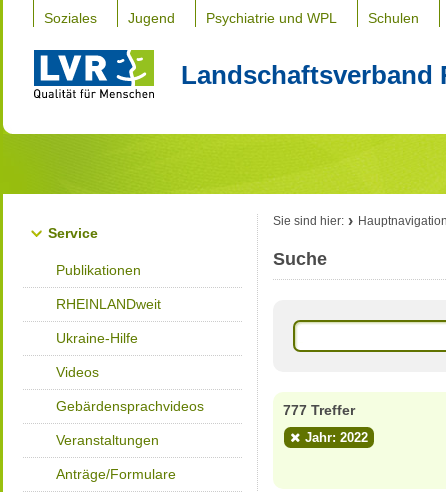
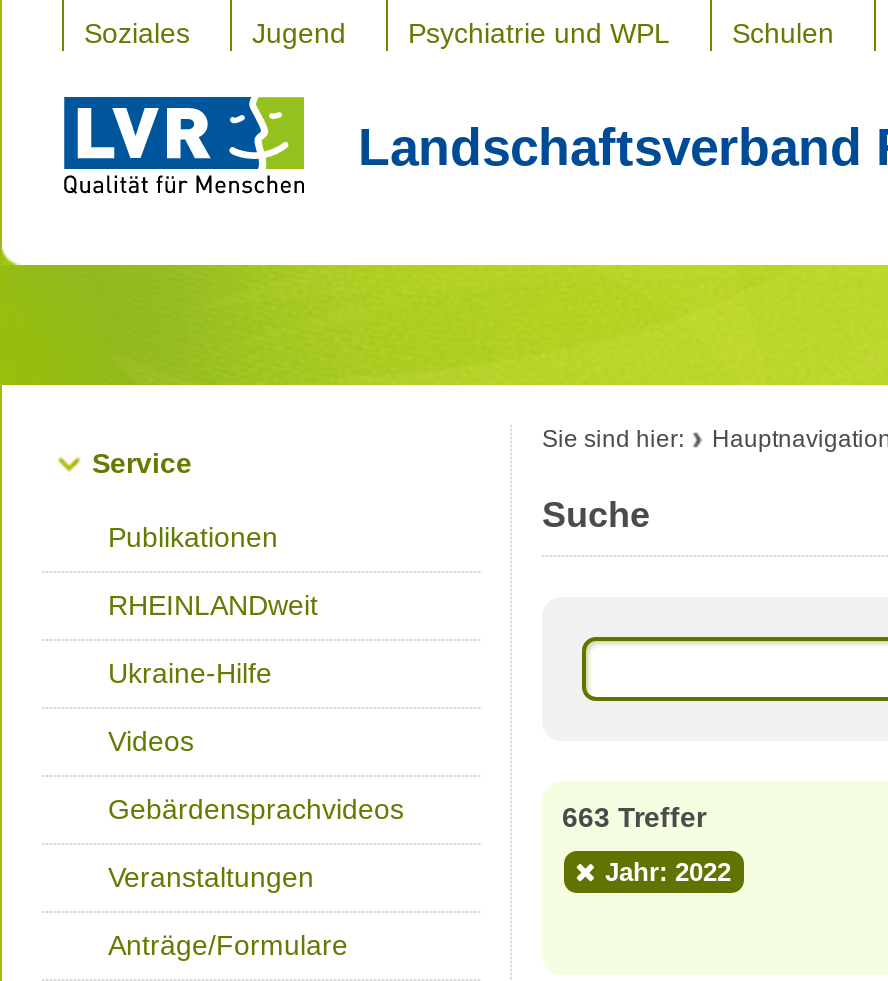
- 777 Treffer
+ 663 Treffer
